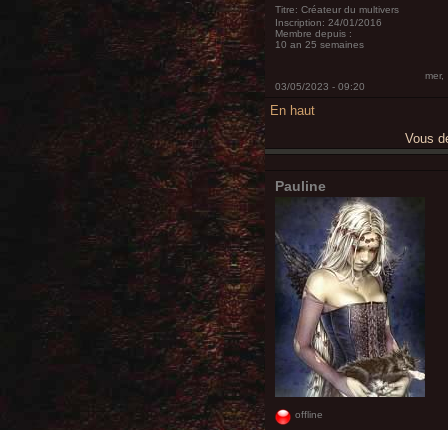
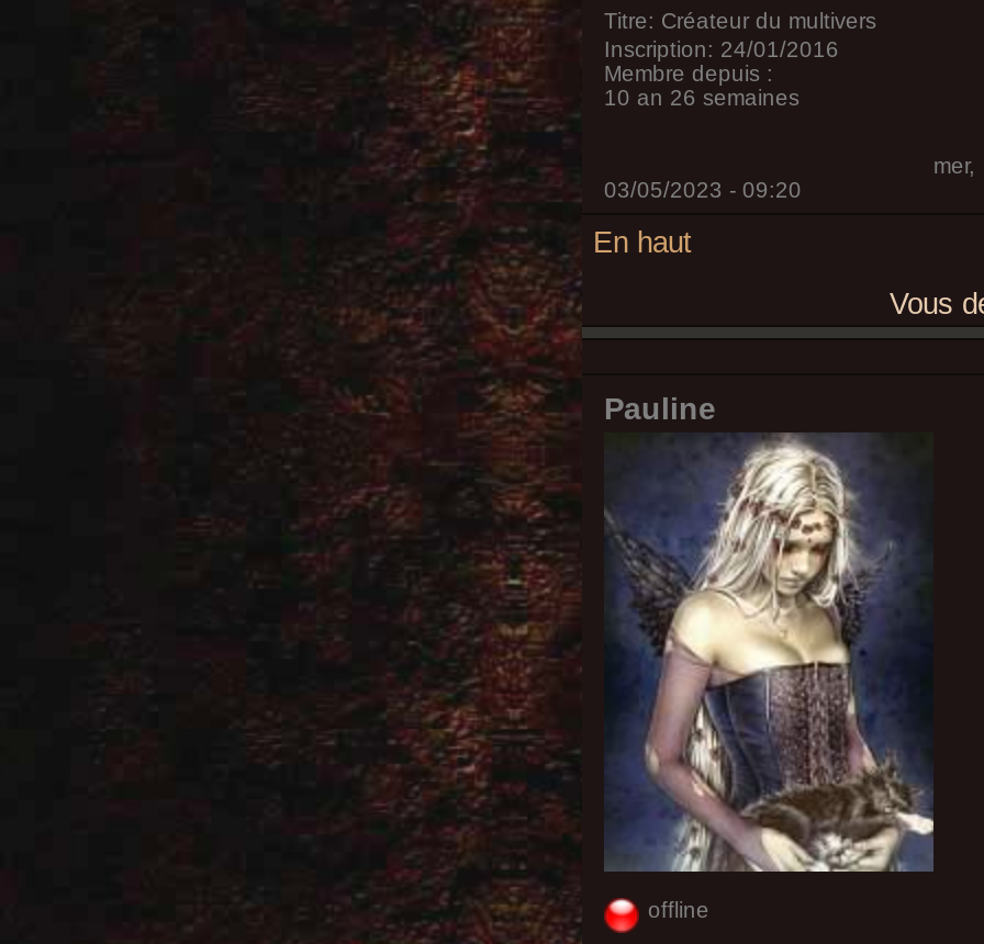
- 10 an 25 semaines
+ 10 an 26 semaines
